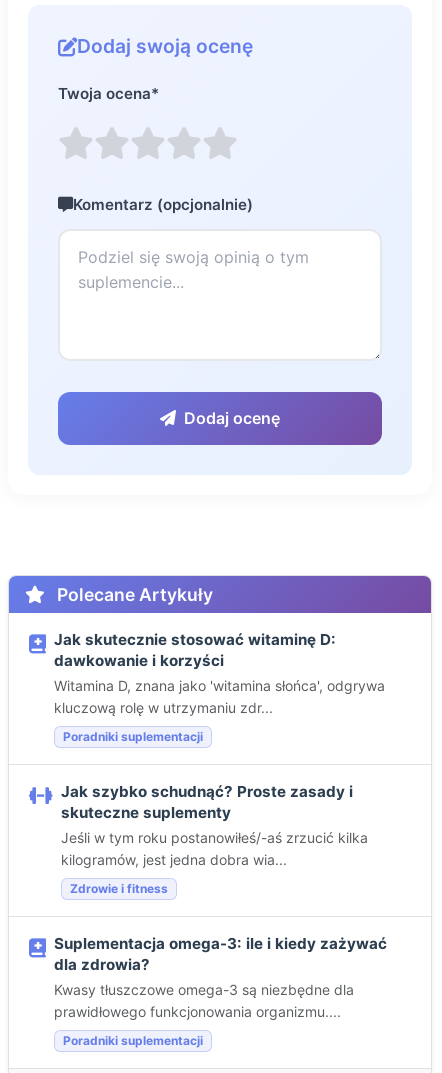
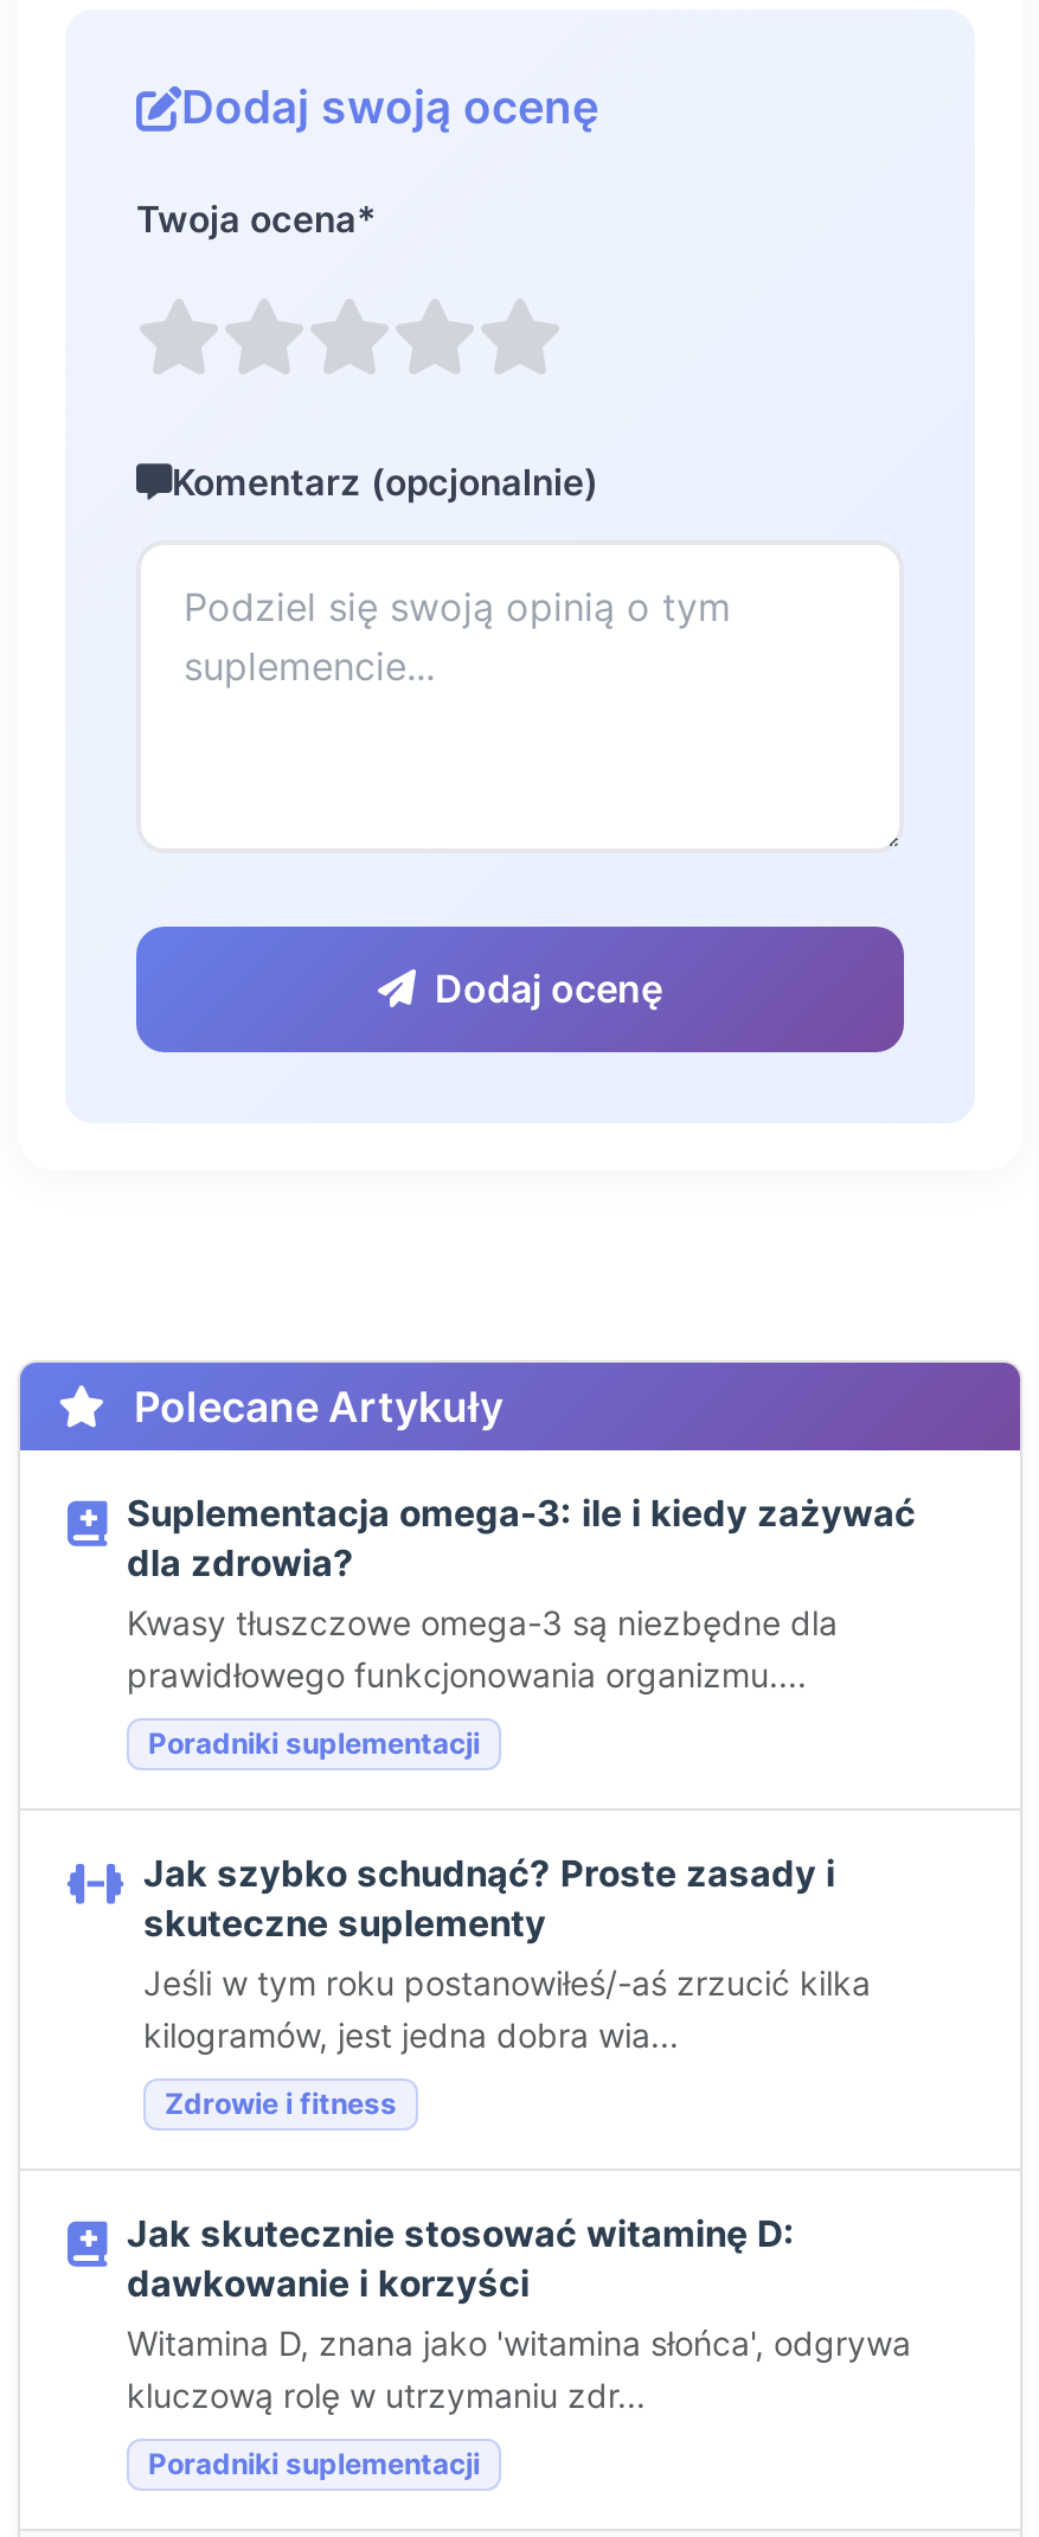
moved down: Jak skutecznie stosować witaminę D: | dawkowanie i korzyści | Witamina D, znana jako 'witamina słońca', odgrywa | kluczową rolę w utrzymaniu zdr...

moved up: Suplementacja omega-3: ile i kiedy zażywać | dla zdrowia? | Kwasy tłuszczowe omega-3 są niezbędne dla | prawidłowego funkcjonowania organizmu....
